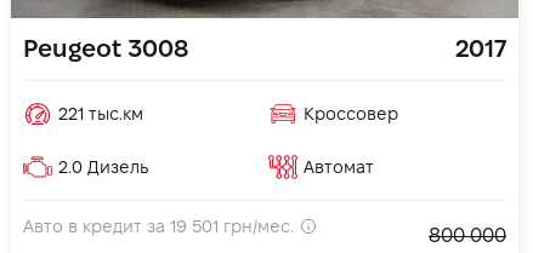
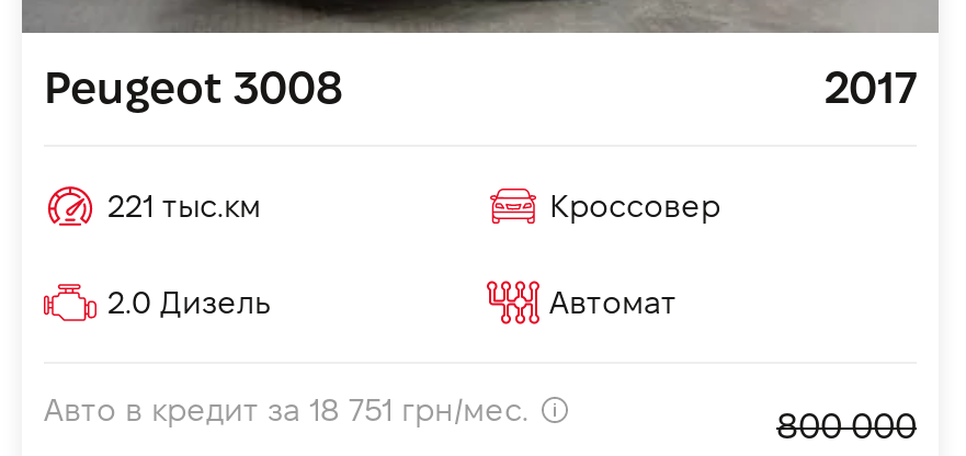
- Авто в кредит за 19 501 грн/мес.
+ Авто в кредит за 18 751 грн/мес.
